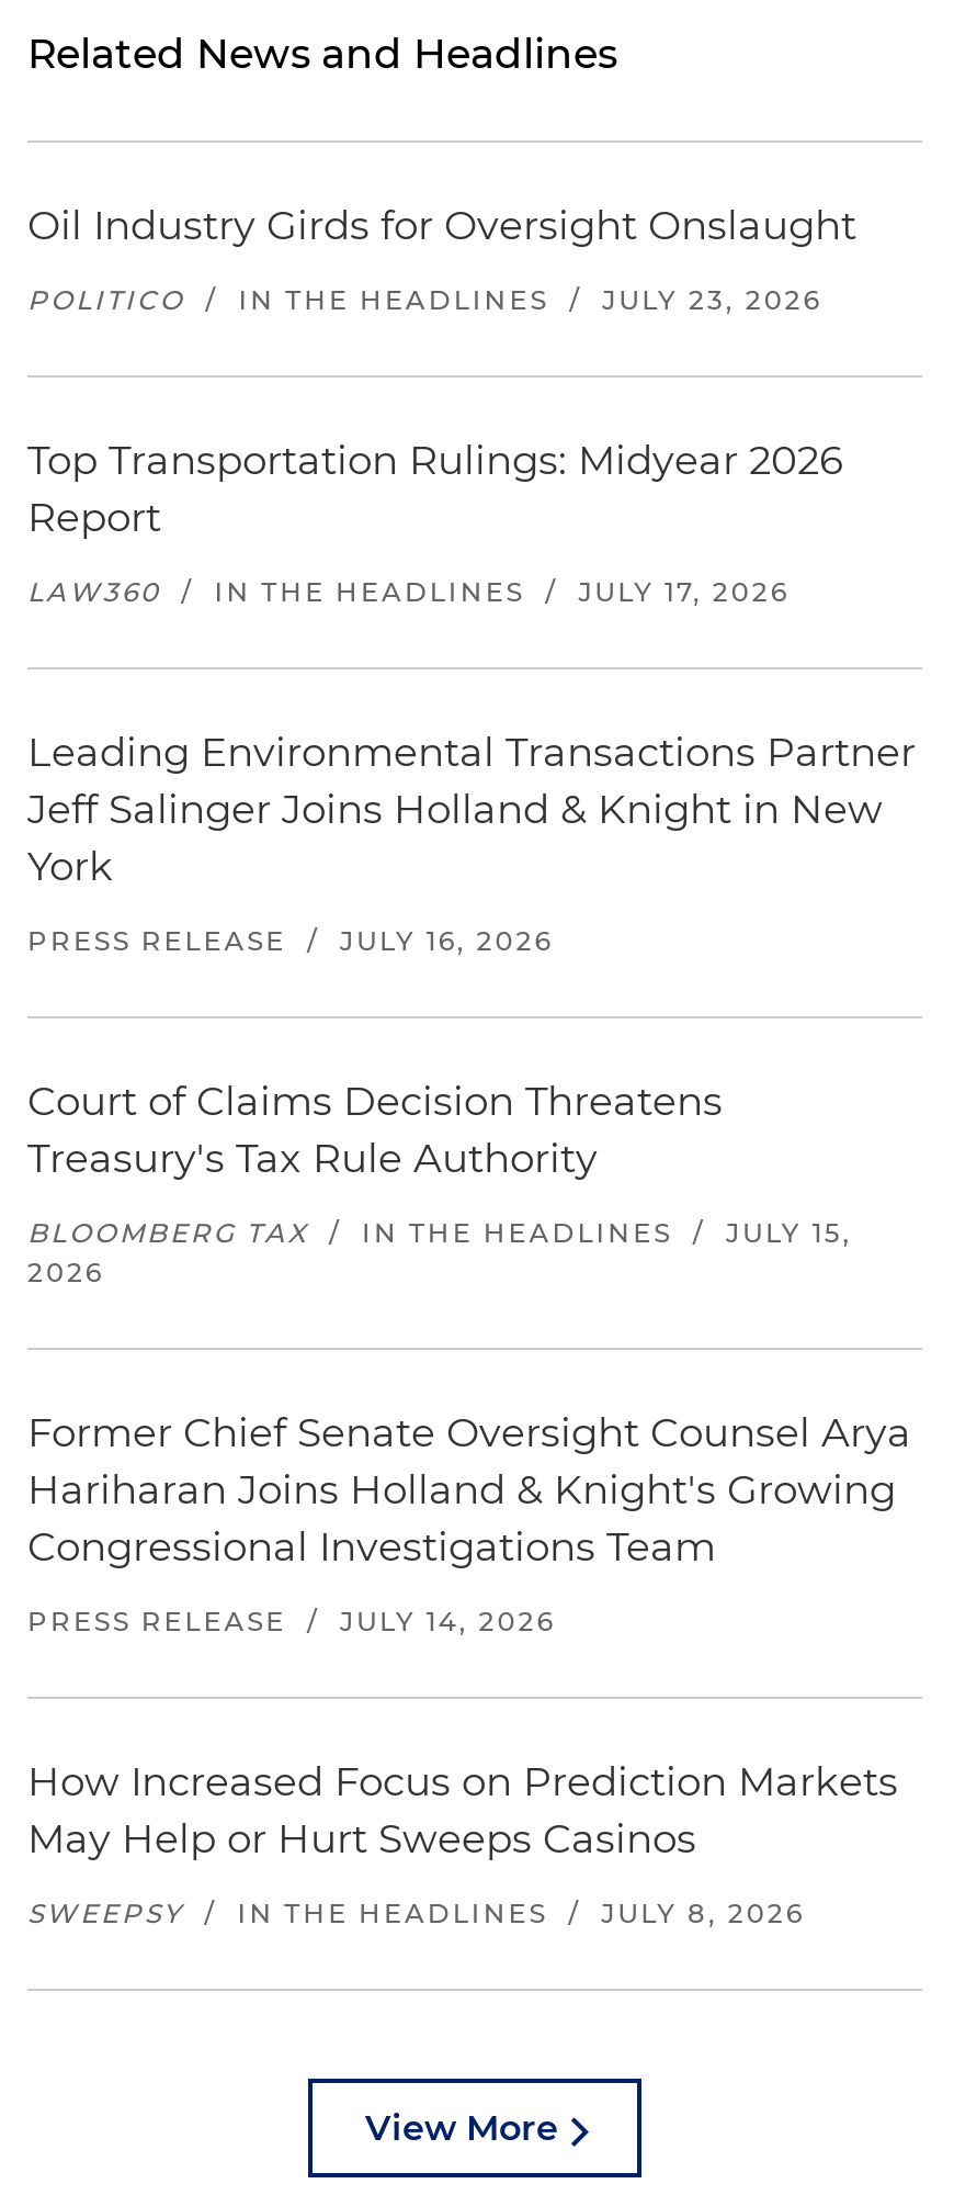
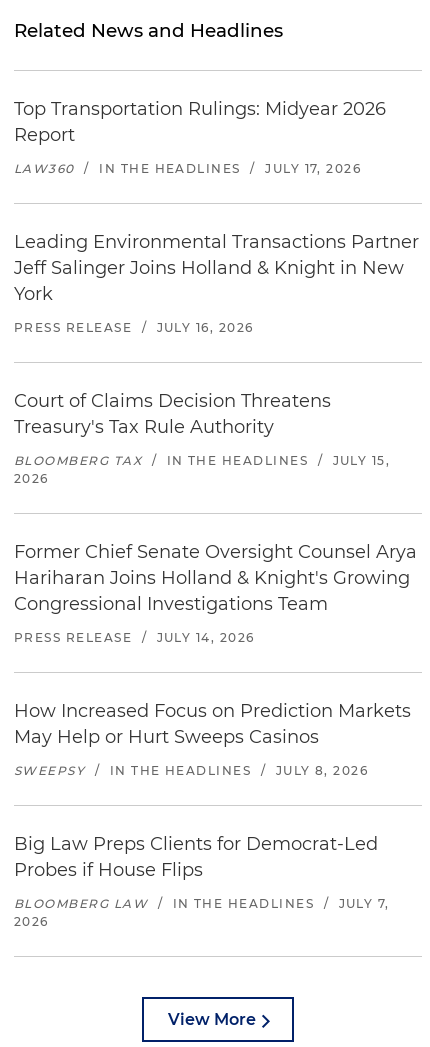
- Oil Industry Girds for Oversight Onslaught
- POLITICO / IN THE HEADLINES / JULY 23, 2026

moved up: Top Transportation Rulings: Midyear 2026 | Report | LAW360 / IN THE HEADLINES / JULY 17, 2026 | ... | May Help or Hurt Sweeps Casinos | SWEEPSY / IN THE HEADLINES / JULY 8, 2026

+ Big Law Preps Clients for Democrat-Led
+ Probes if House Flips
+ BLOOMBERG LAW / IN THE HEADLINES / JULY 7,
+ 2026
